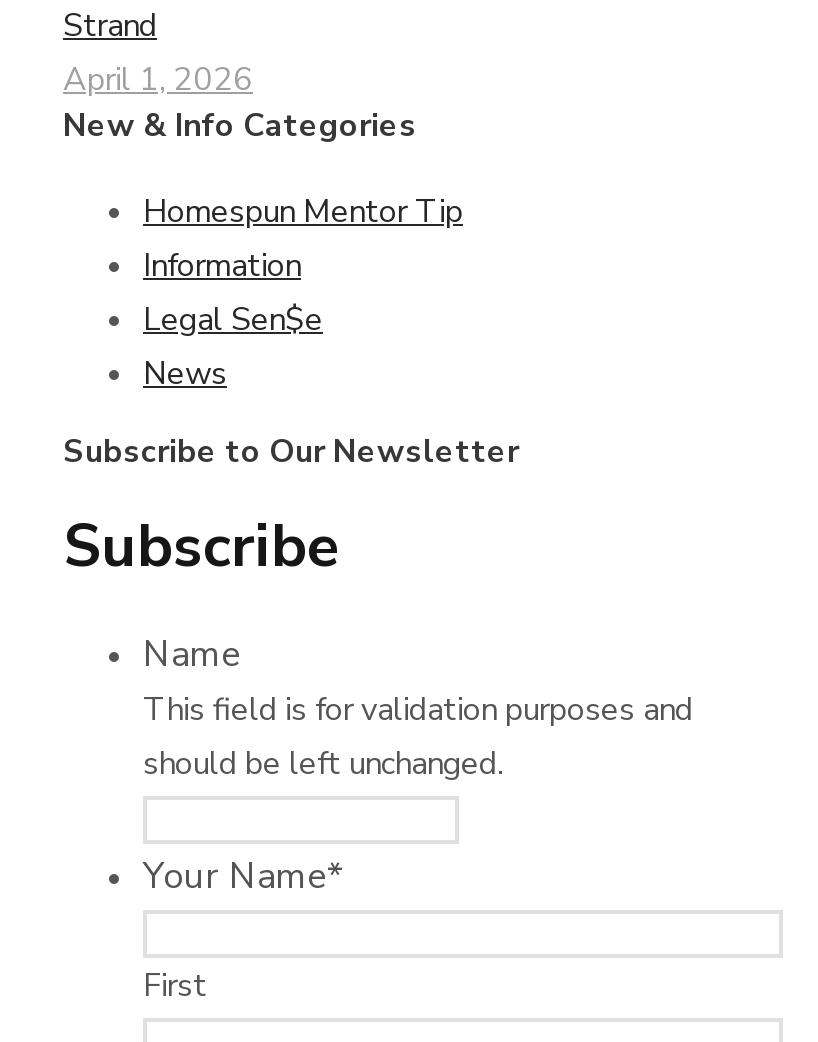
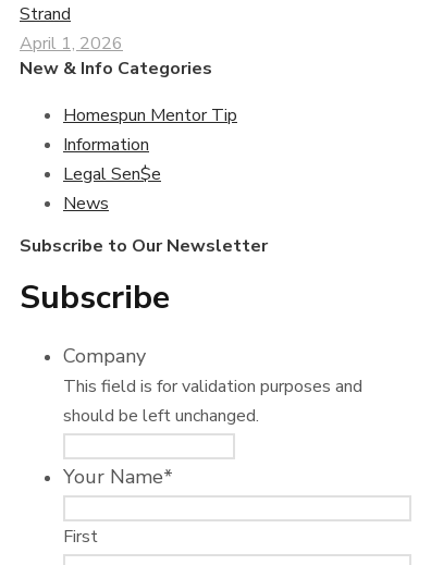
- Name
+ Company
